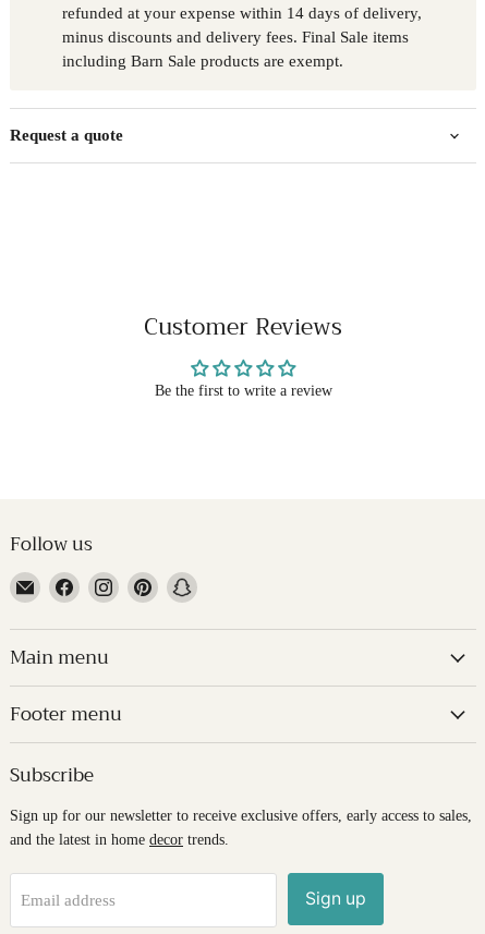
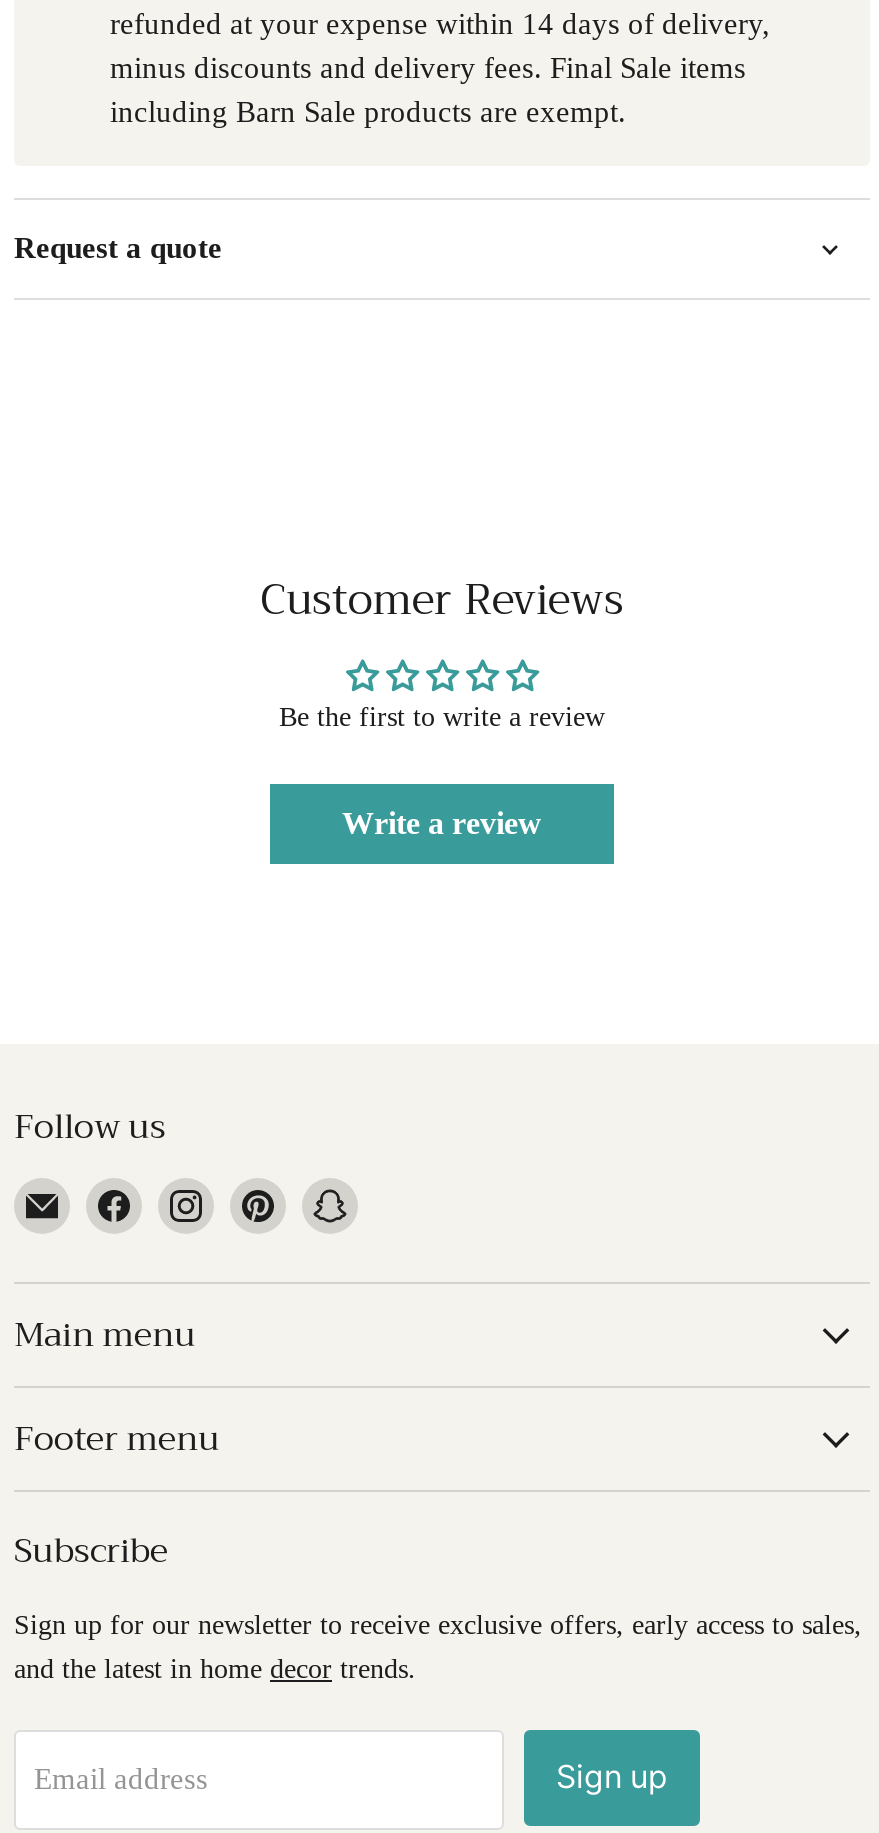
+ Write a review
